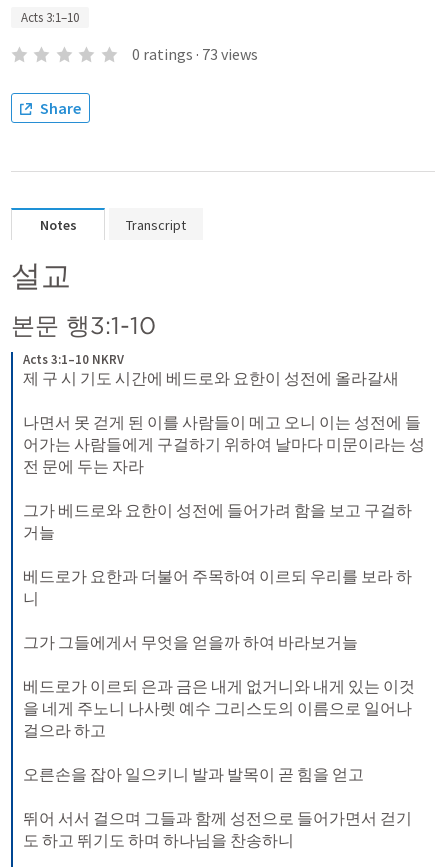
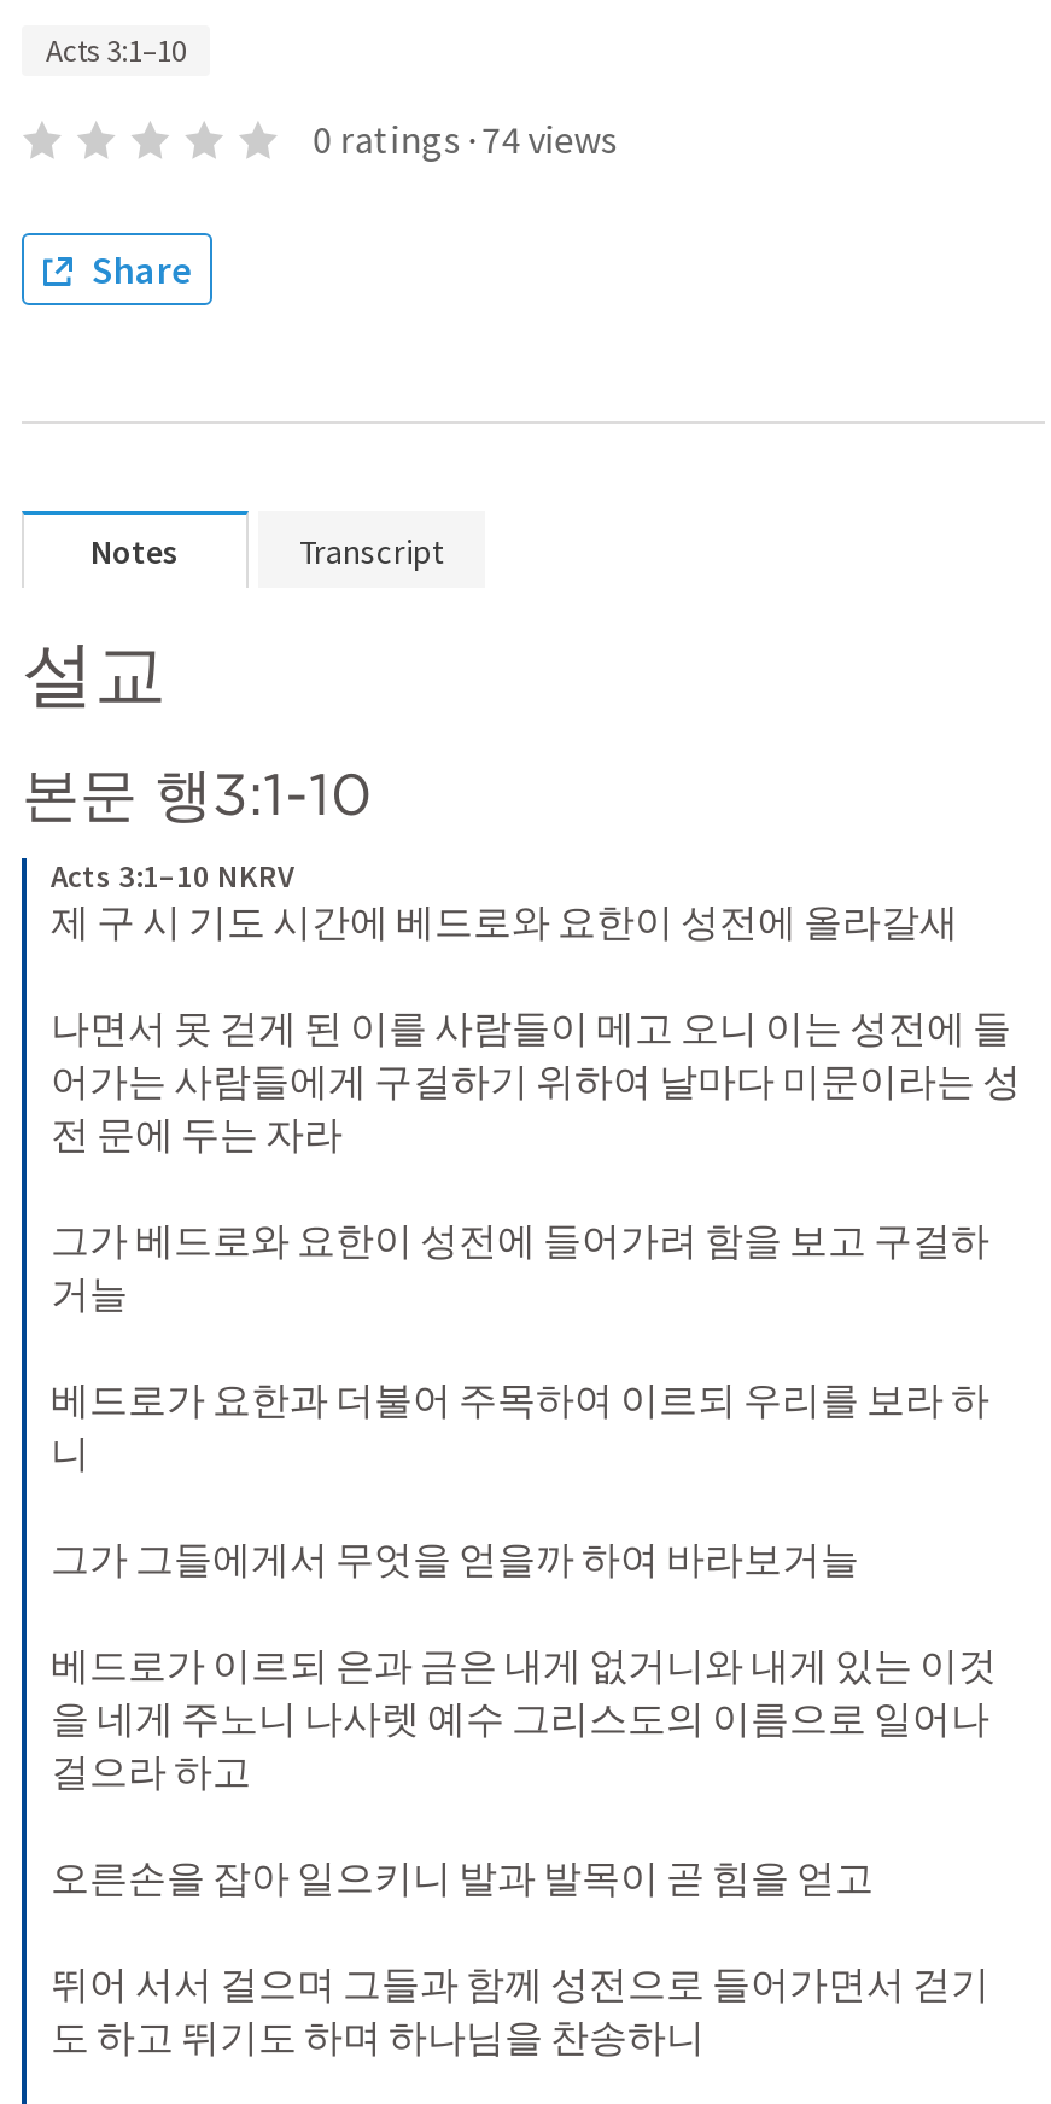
- 0 ratings · 73 views
+ 0 ratings · 74 views
